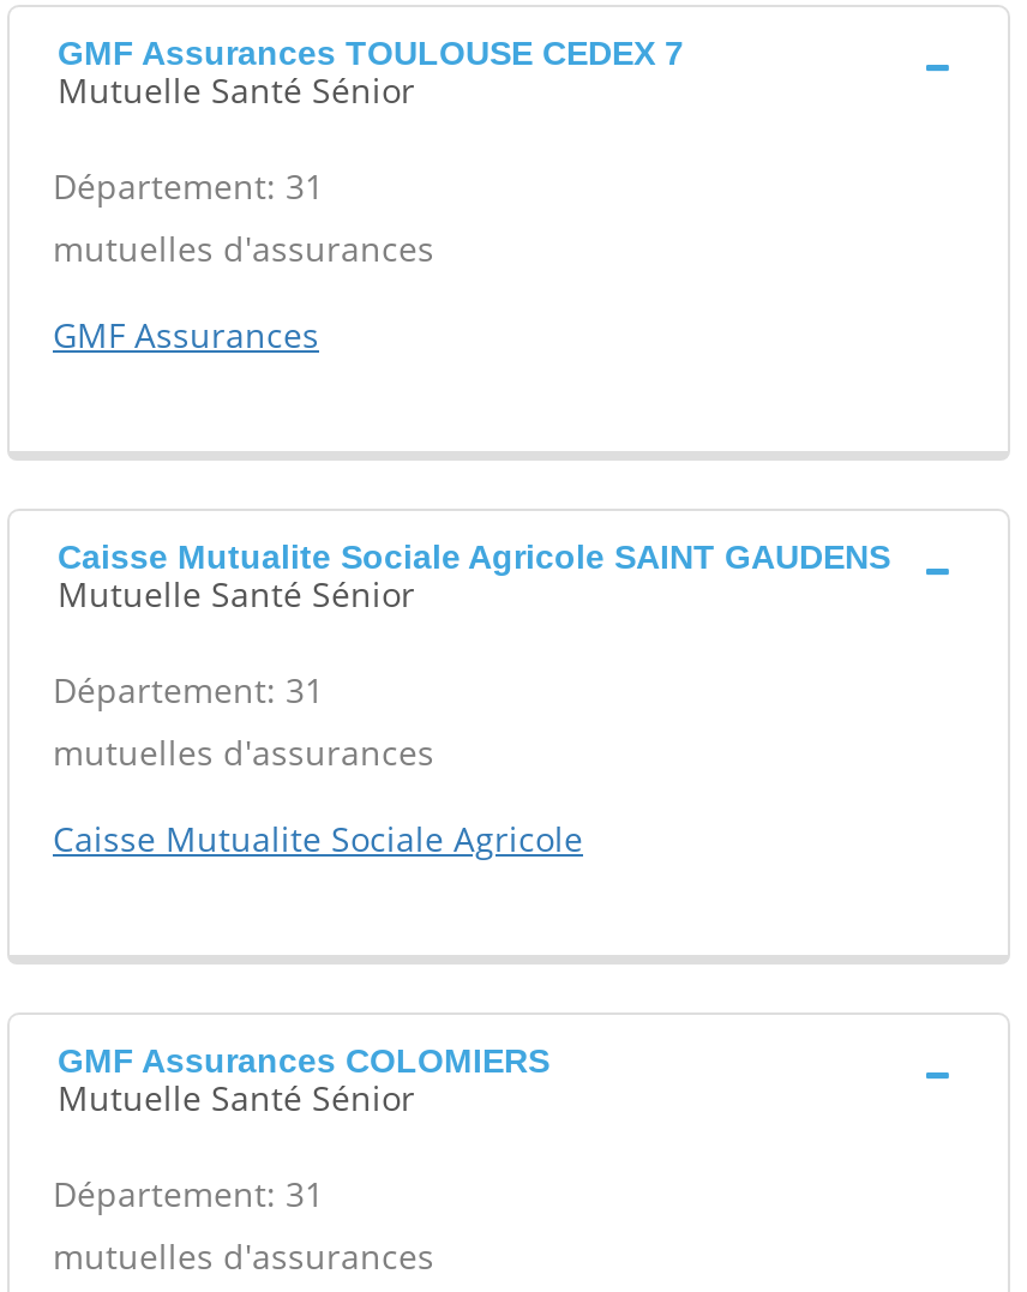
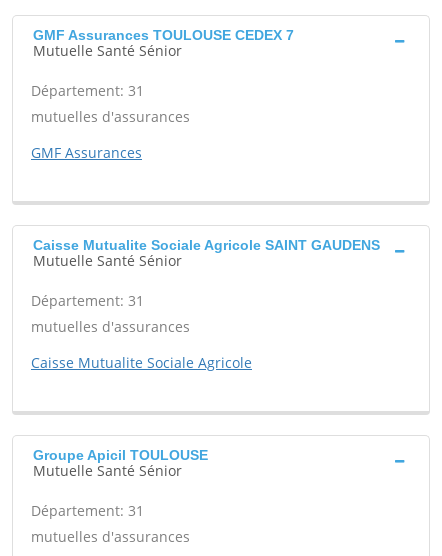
- GMF Assurances COLOMIERS
+ Groupe Apicil TOULOUSE
